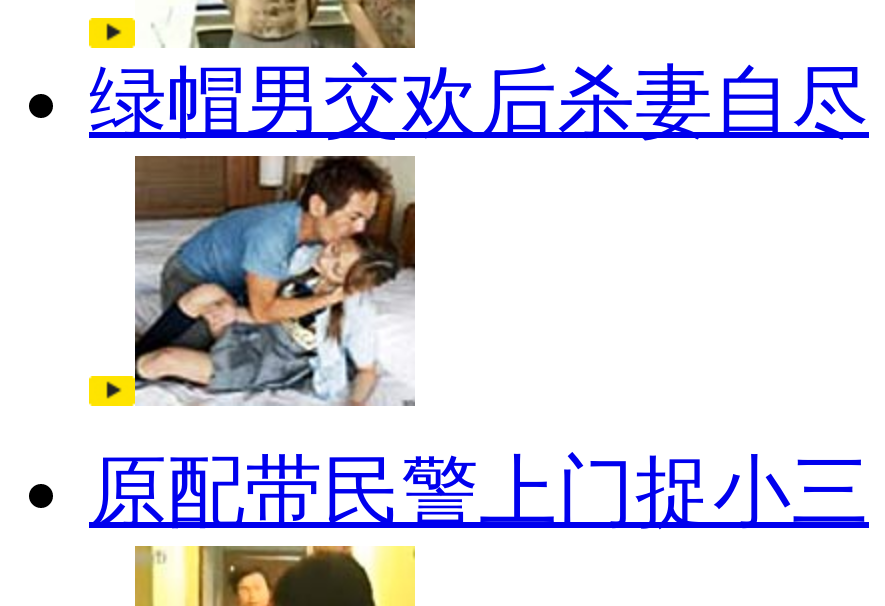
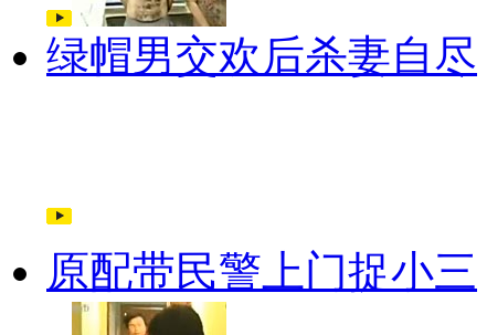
- [image]
